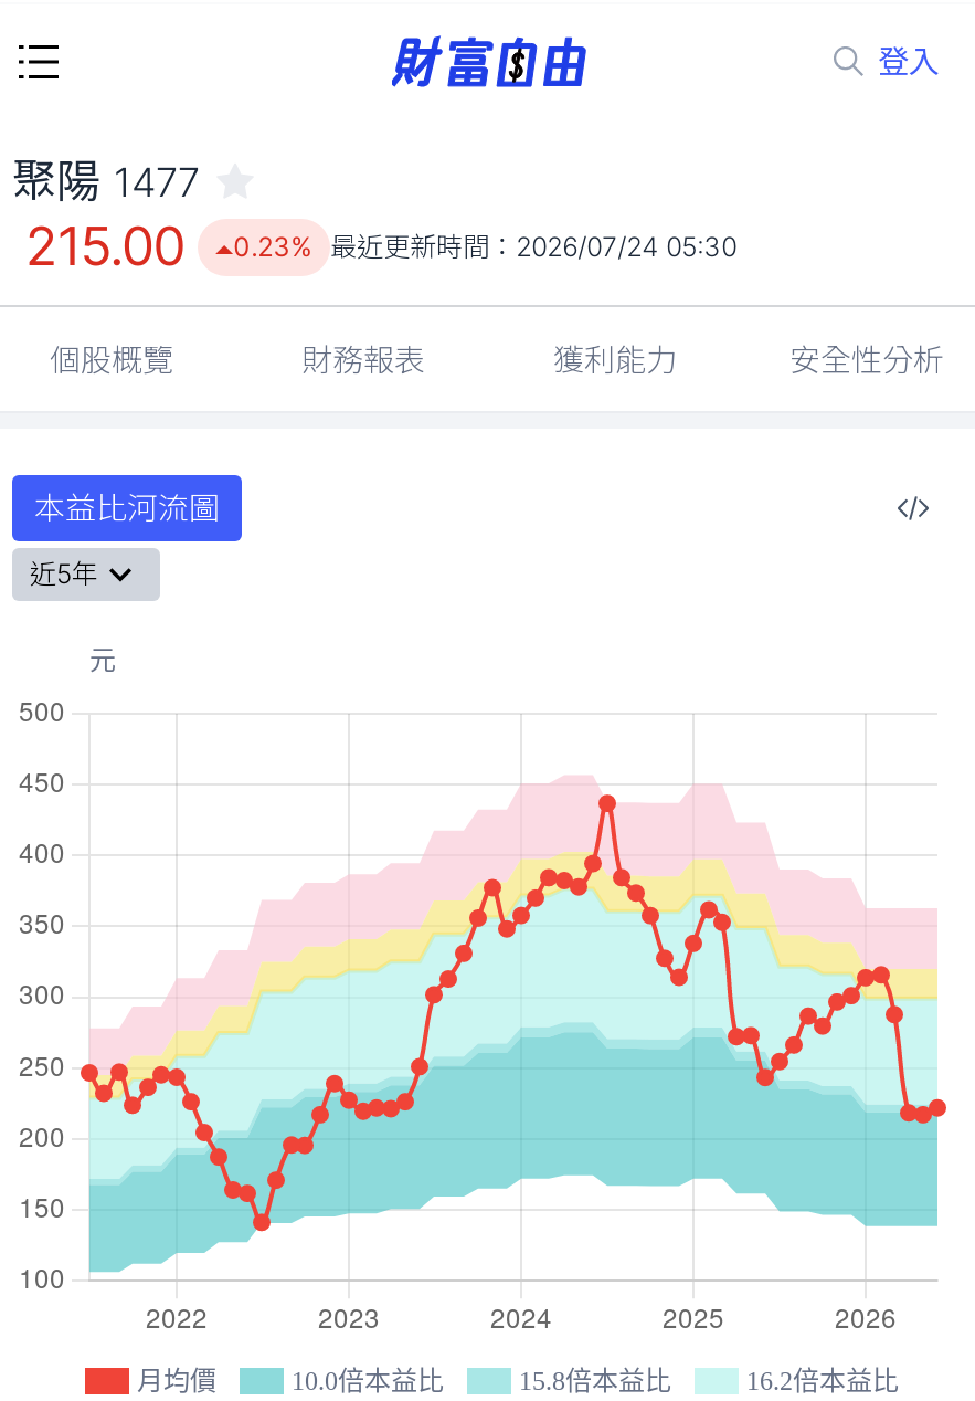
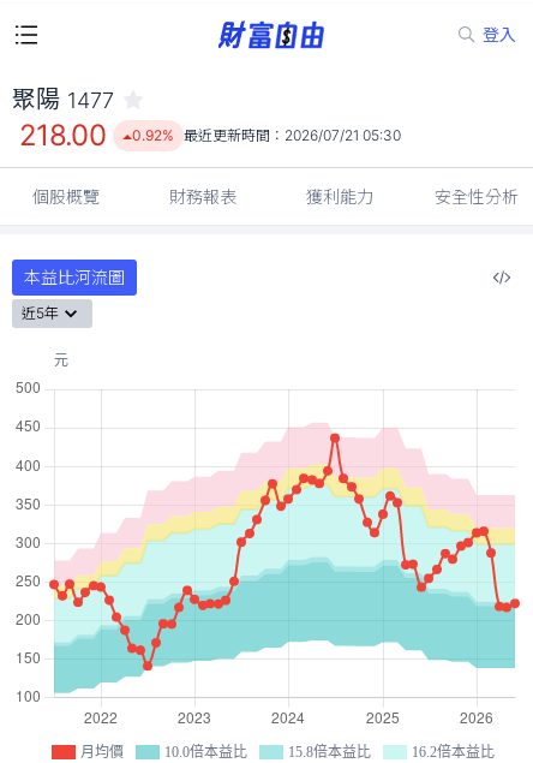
- 215.00
+ 218.00

- 0.23% 最近更新時間：2026/07/24 05:30
+ 0.92% 最近更新時間：2026/07/21 05:30
